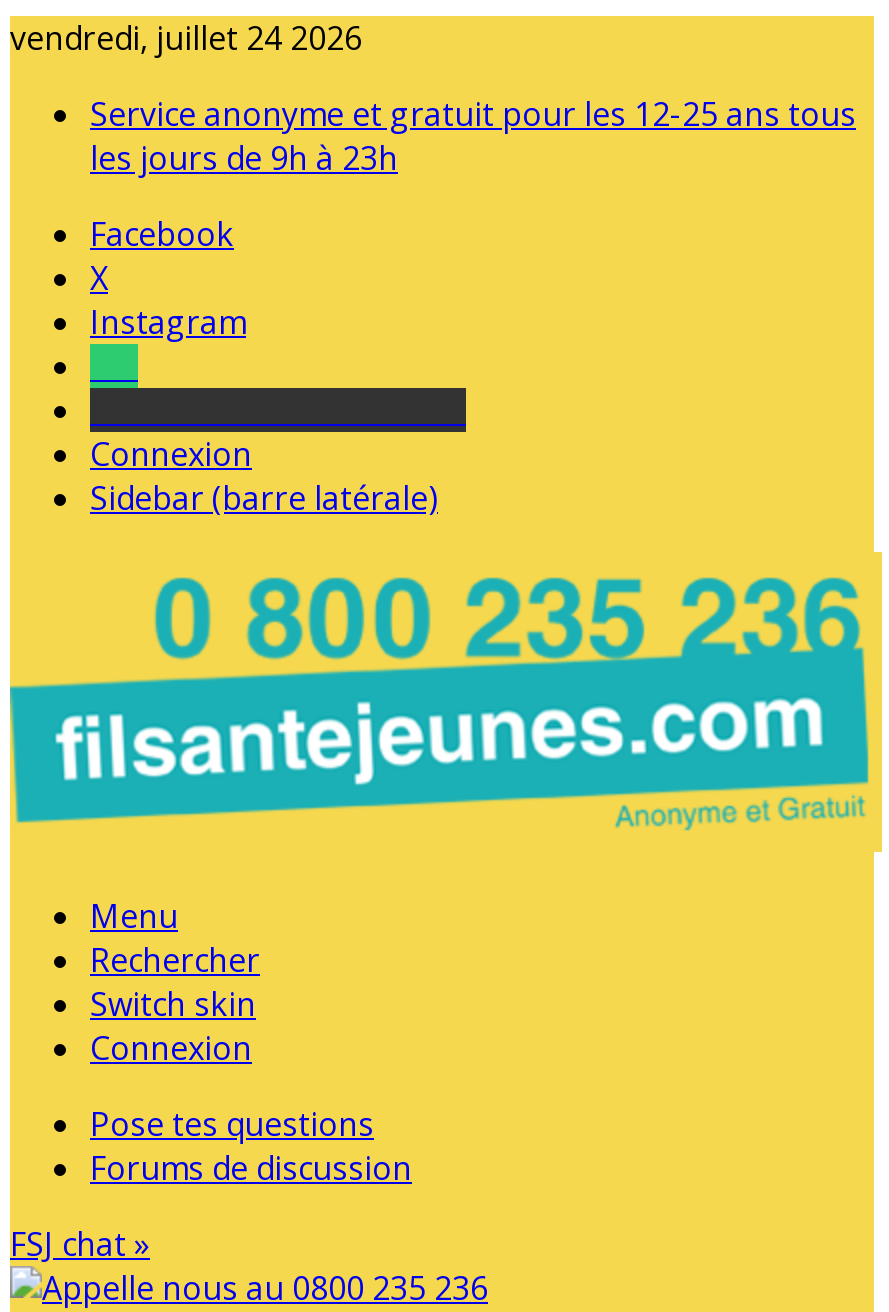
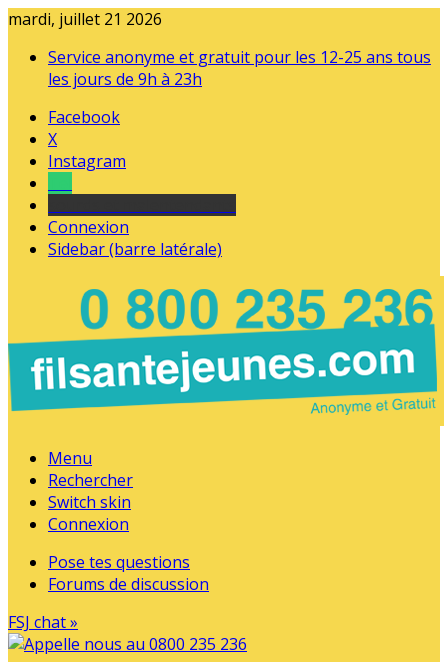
- vendredi, juillet 24 2026
+ mardi, juillet 21 2026
